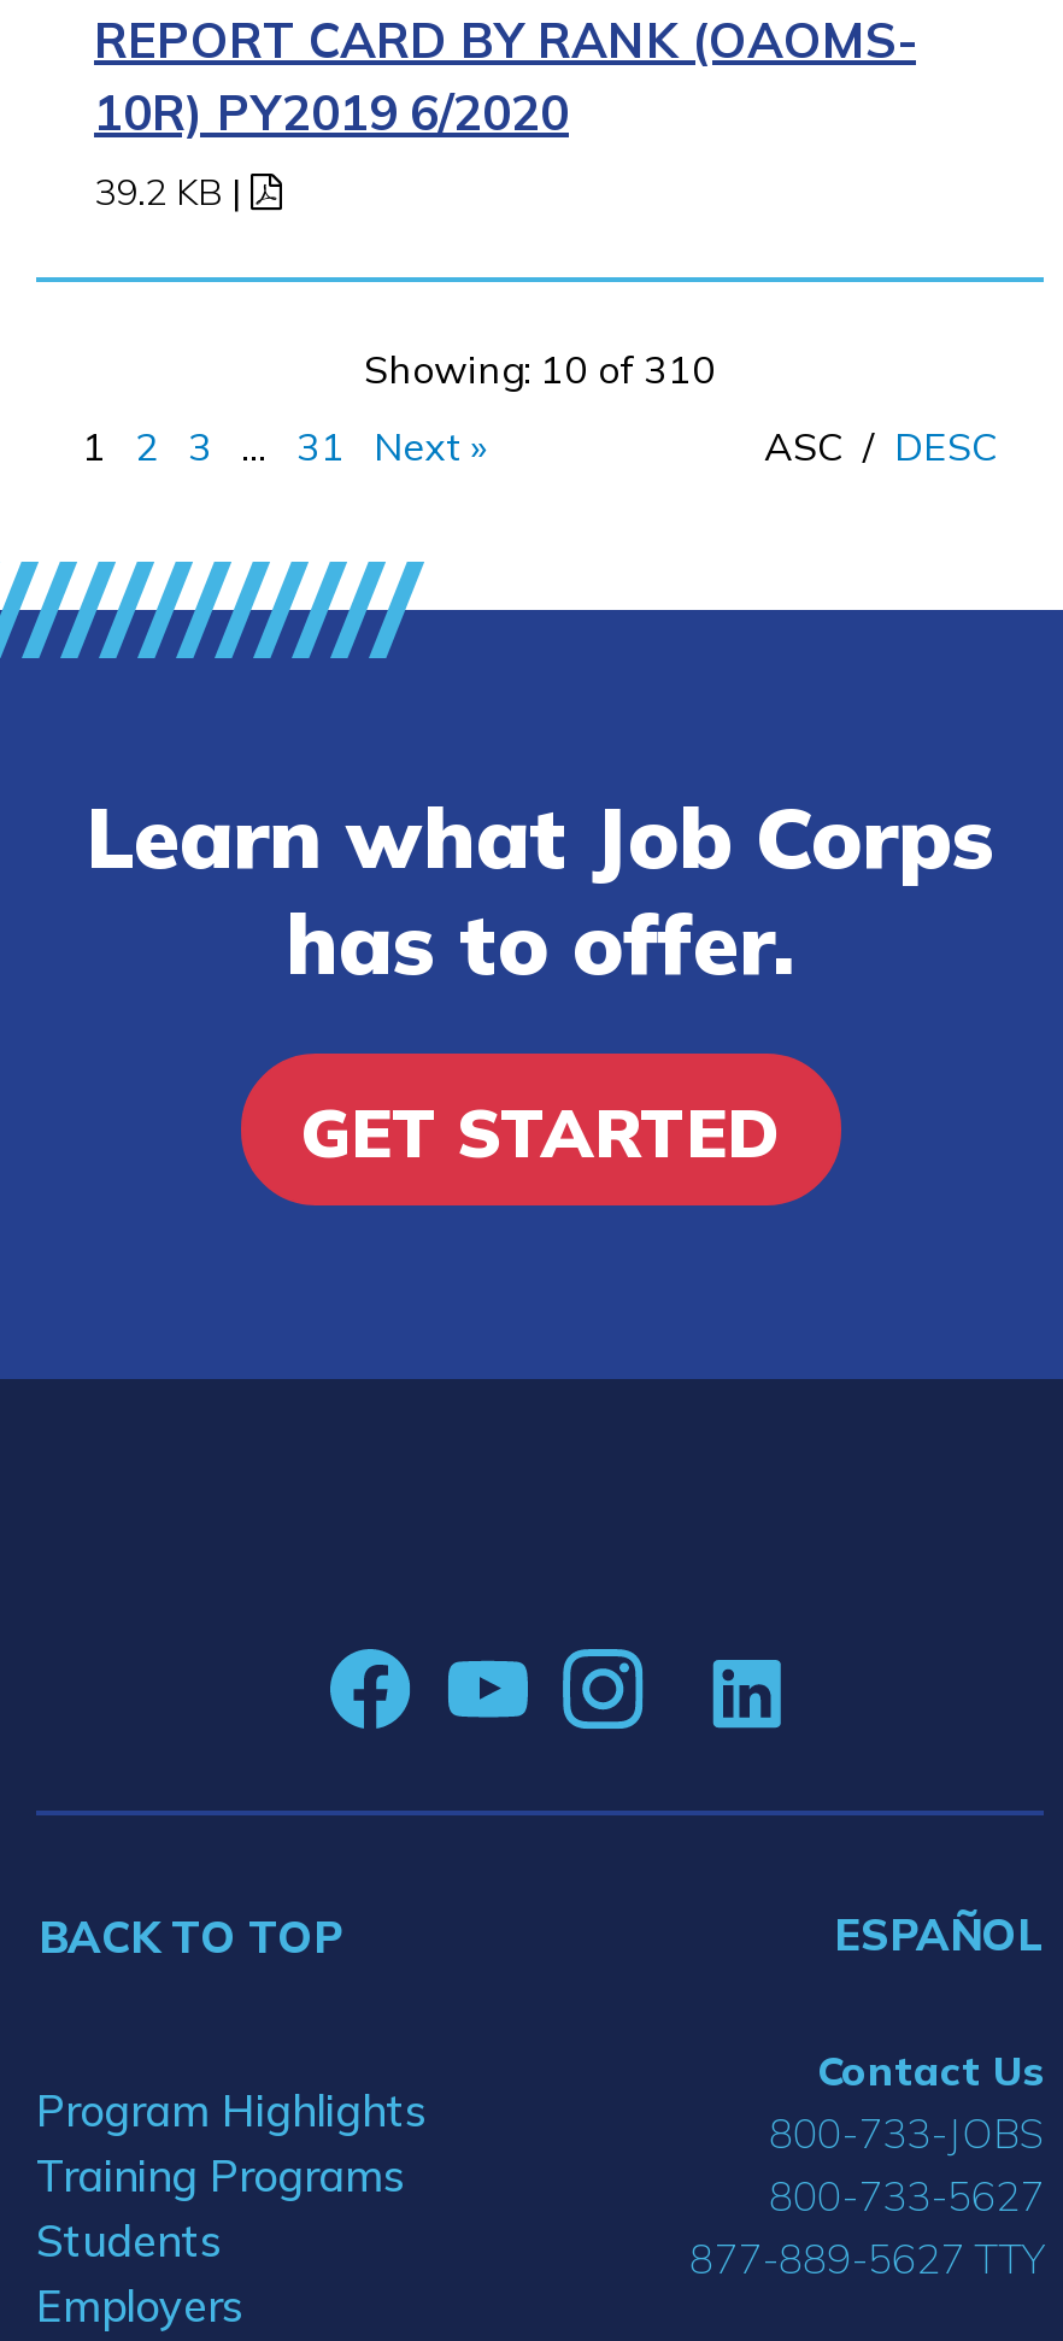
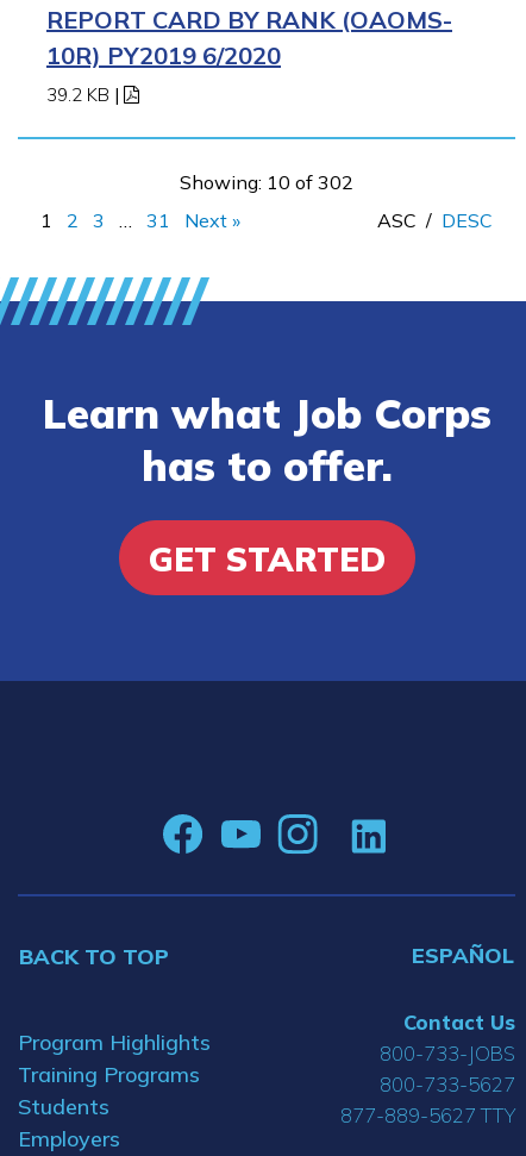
- Showing: 10 of 310
+ Showing: 10 of 302
